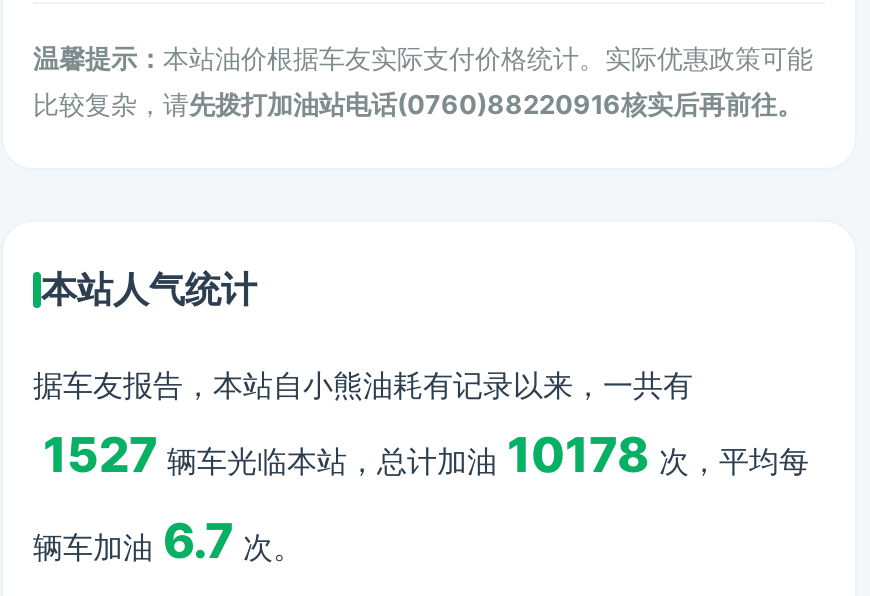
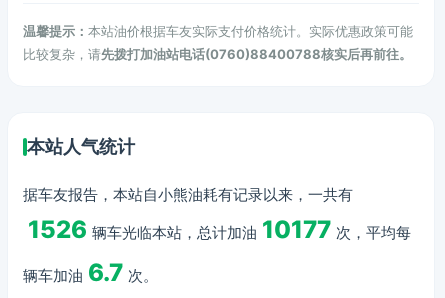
- 比较复杂，请先拨打加油站电话(0760)88220916核实后再前往。
+ 比较复杂，请先拨打加油站电话(0760)88400788核实后再前往。

- 1527 辆车光临本站，总计加油 10178 次，平均每
+ 1526 辆车光临本站，总计加油 10177 次，平均每
